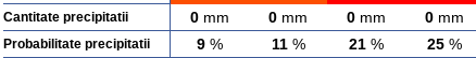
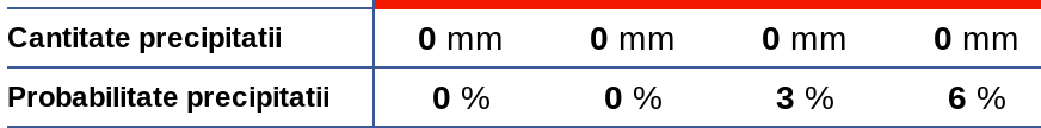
- 9%
+ 0%

- 11%
+ 0%

- 21%
+ 3%

- 25%
+ 6%
